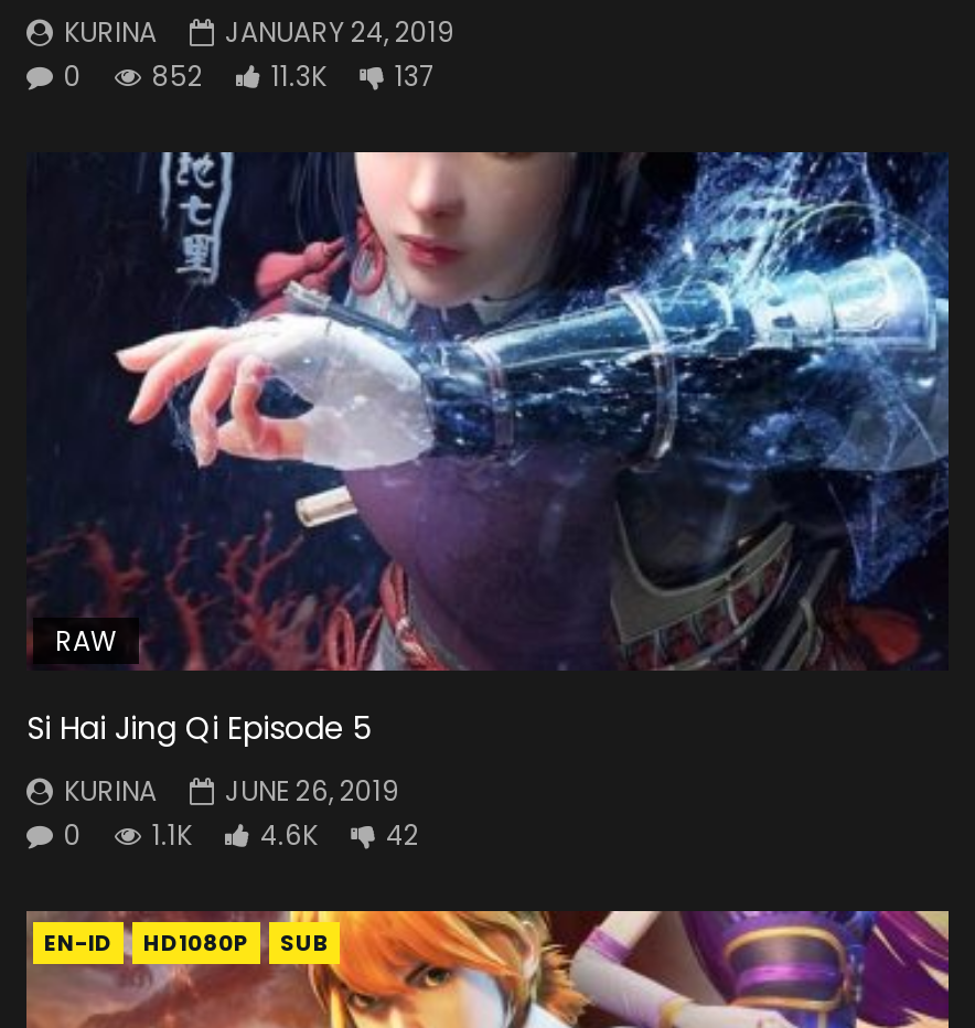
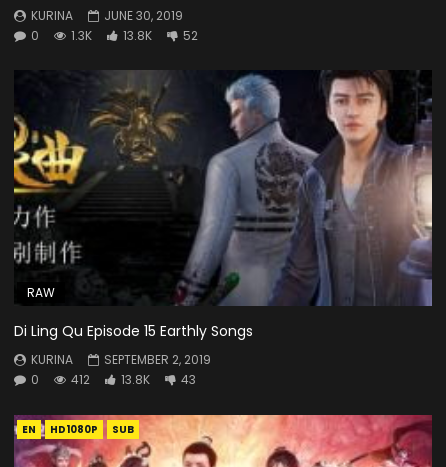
- KURINA JANUARY 24, 2019
+ KURINA JUNE 30, 2019

- 852
- 11.3K
- 137
+ 1.3K
+ 13.8K
+ 52

- [image]
- Si Hai Jing Qi Episode 5
+ [image]
+ Di Ling Qu Episode 15 Earthly Songs

- KURINA JUNE 26, 2019
+ KURINA SEPTEMBER 2, 2019

- 1.1K
- 4.6K
- 42
+ 412
+ 13.8K
+ 43

- EN-ID
+ EN
